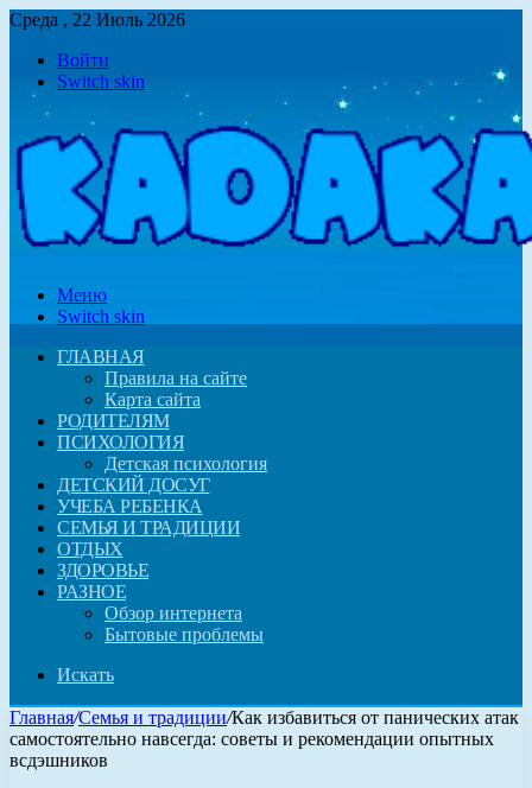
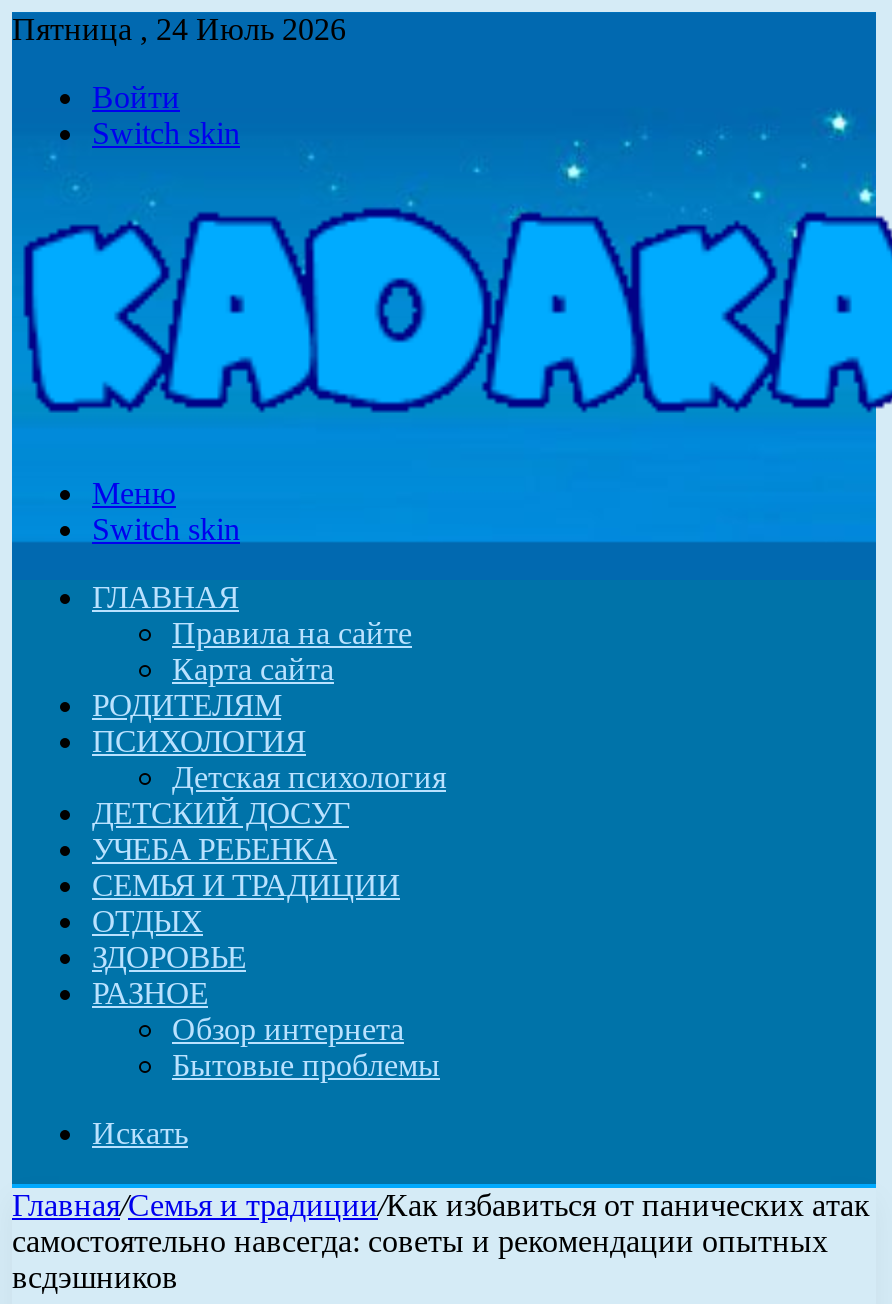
- Среда , 22 Июль 2026
+ Пятница , 24 Июль 2026
